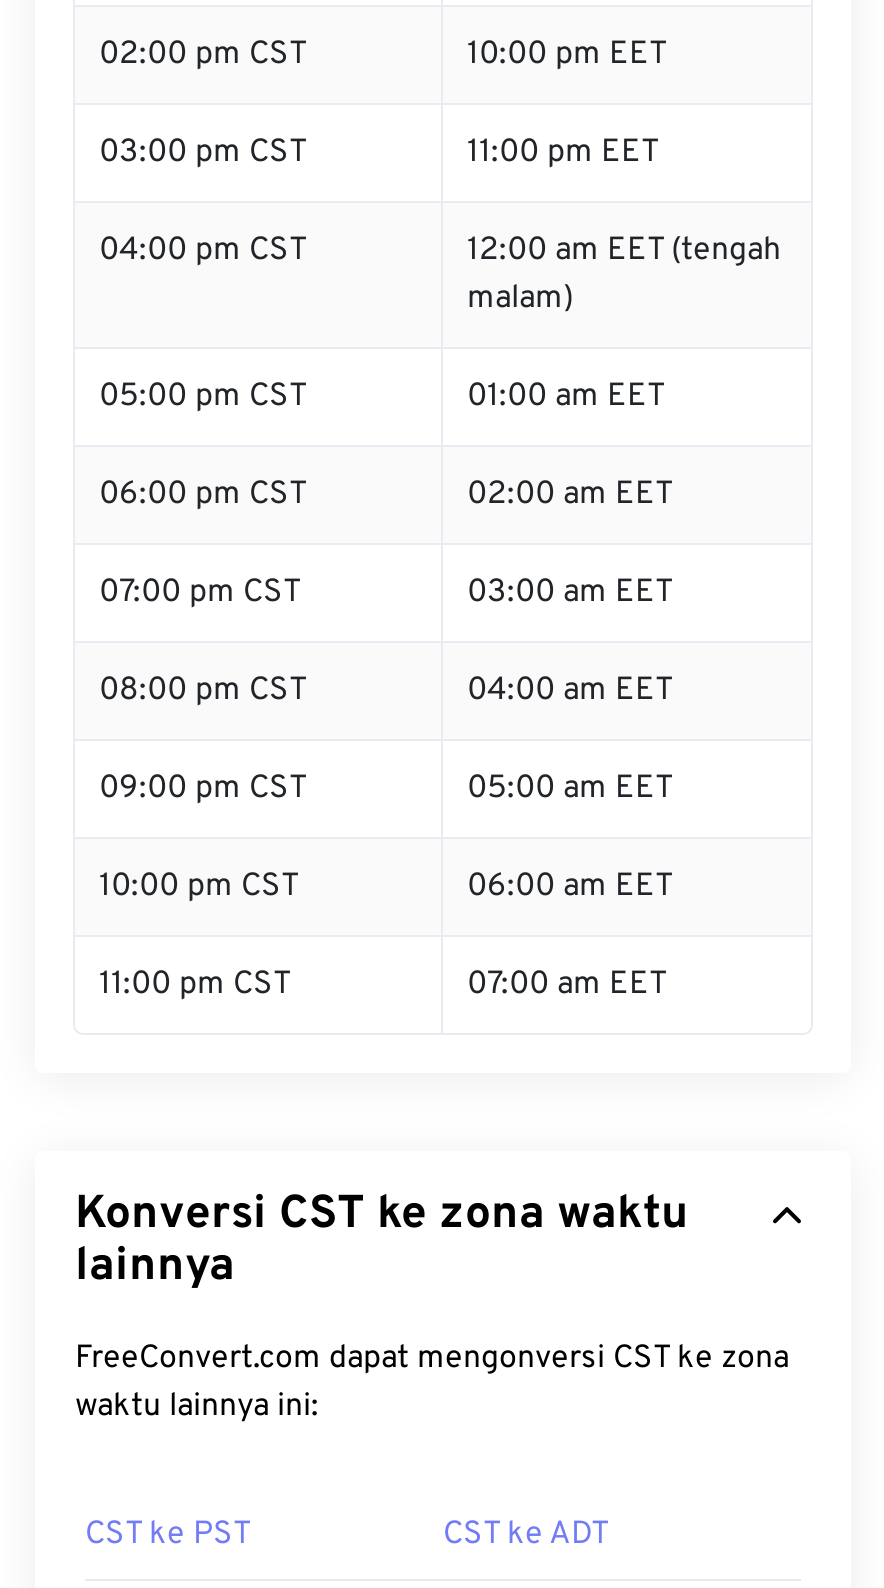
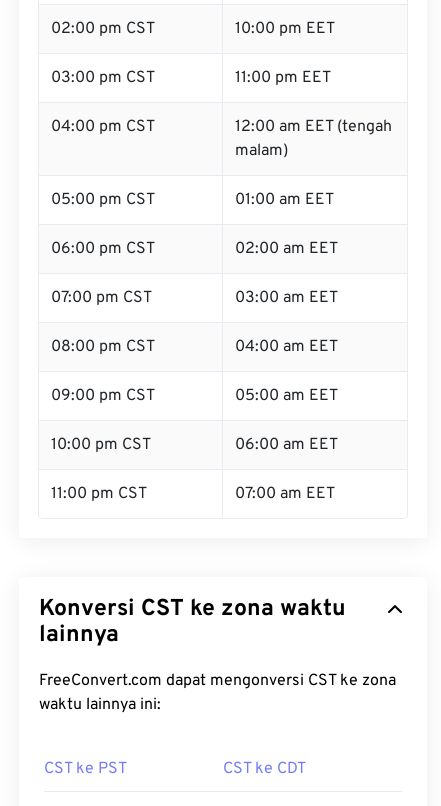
- CST ke ADT
+ CST ke CDT
